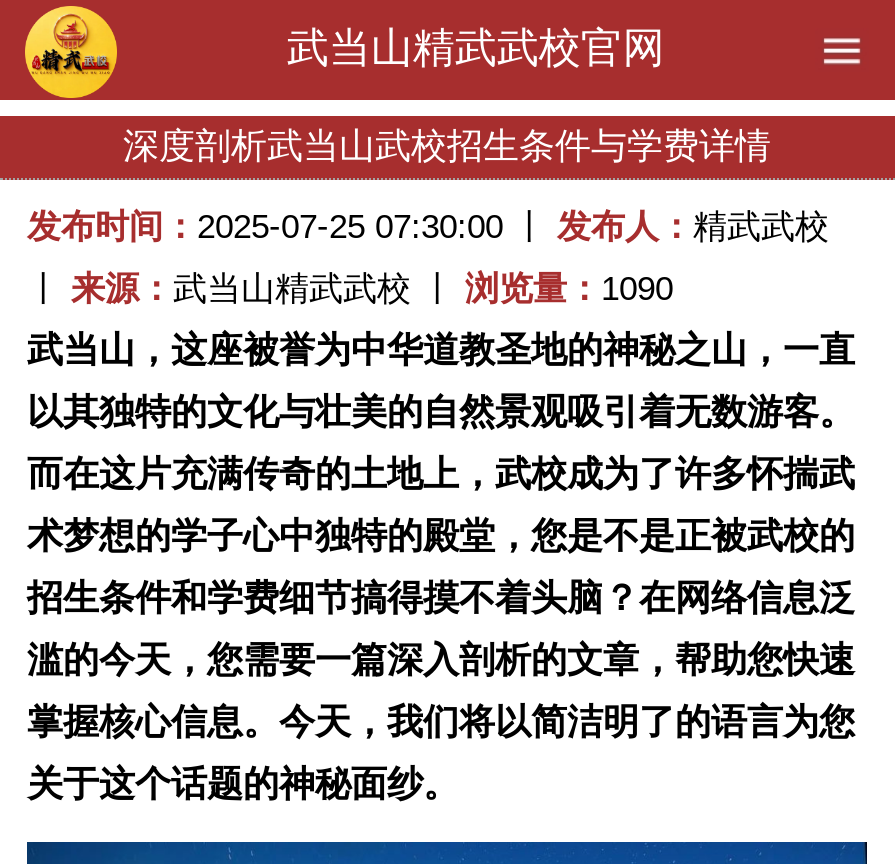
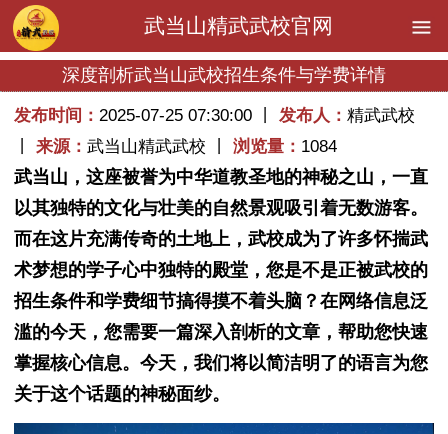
- 丨来源：武当山精武武校 丨浏览量：1090
+ 丨来源：武当山精武武校 丨浏览量：1084
